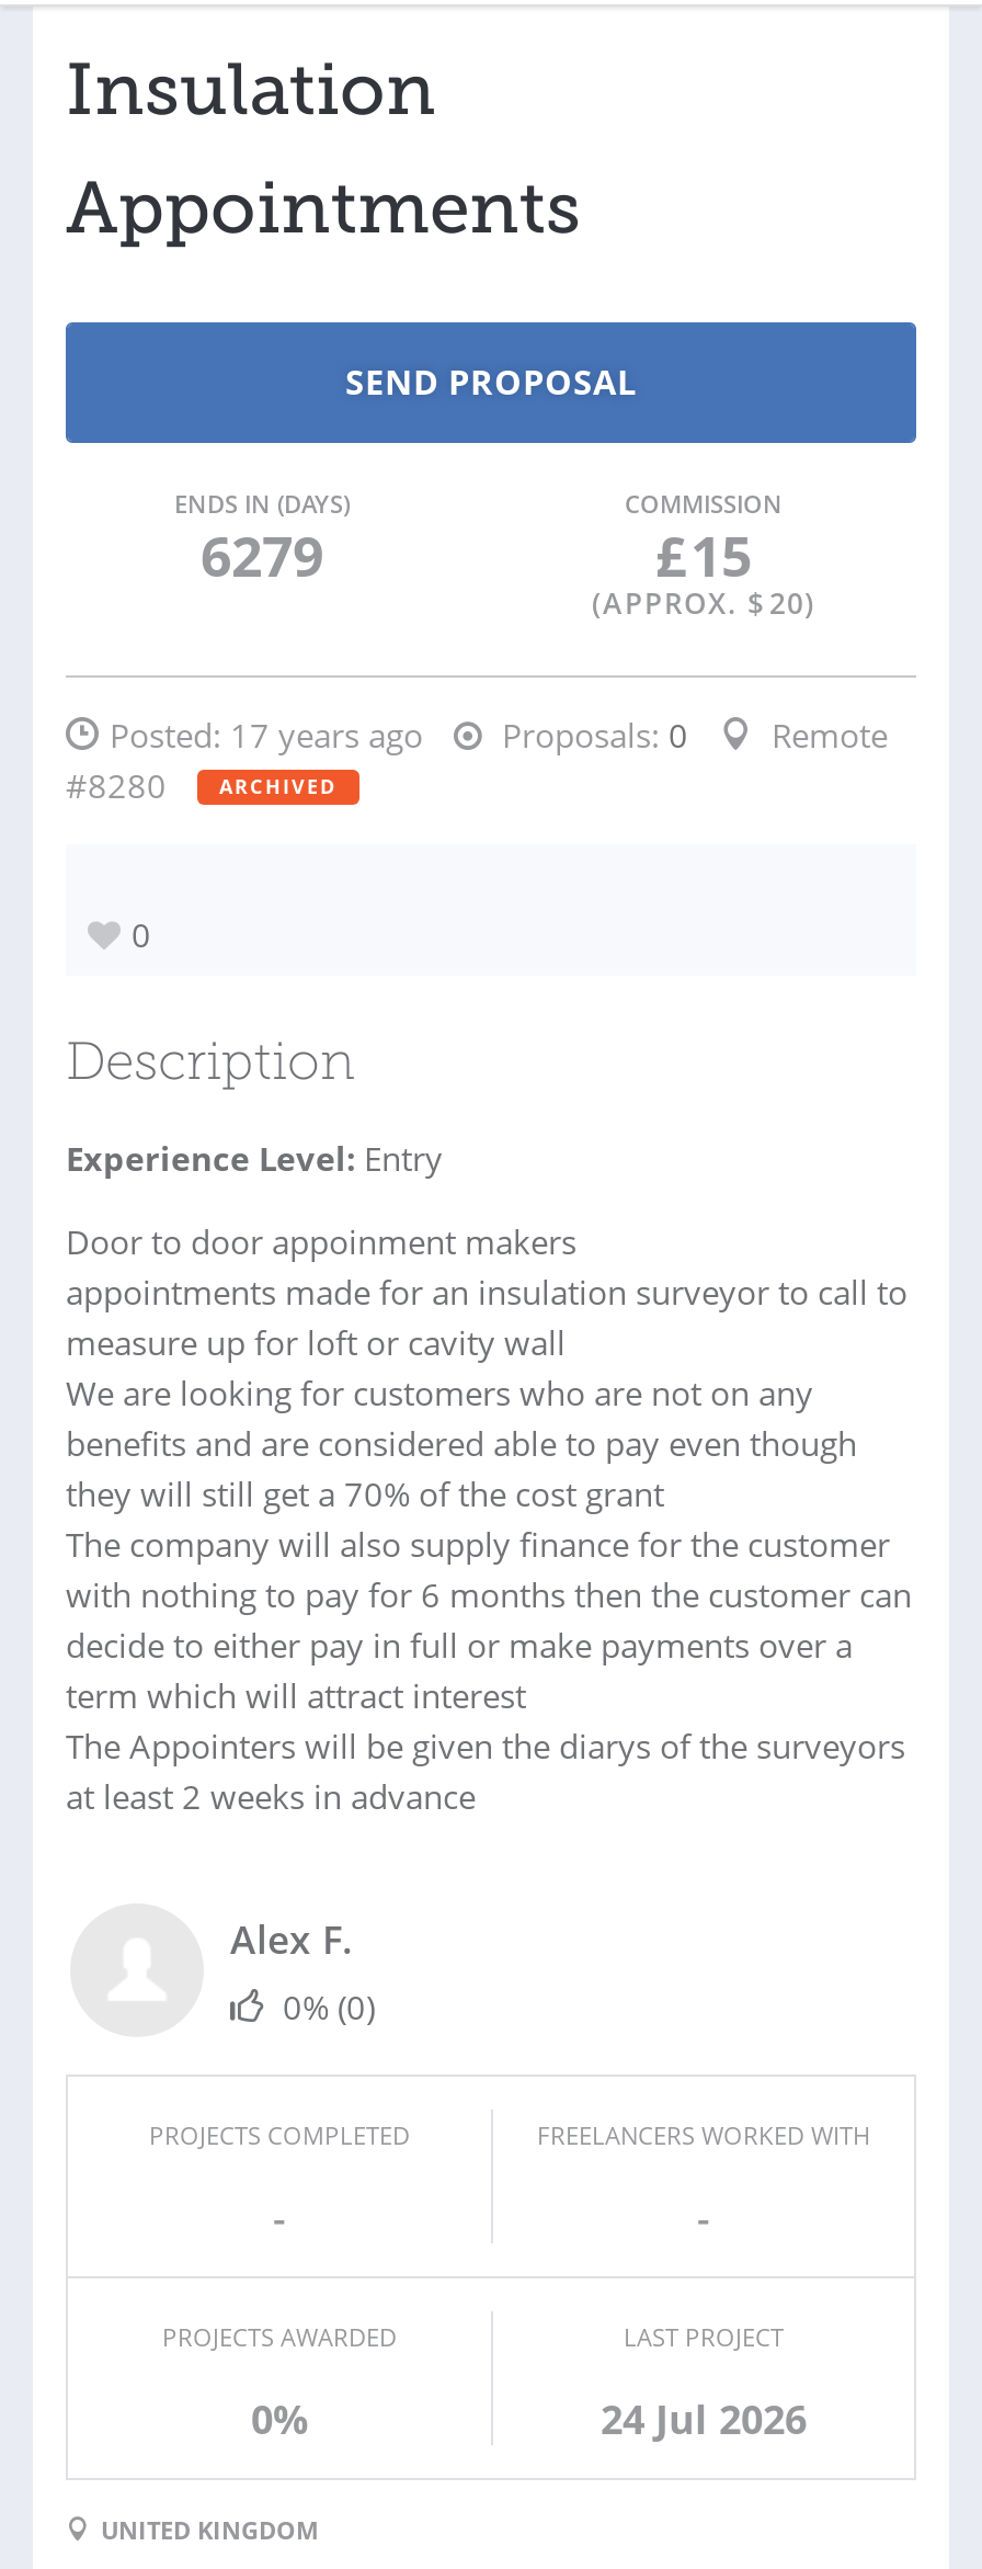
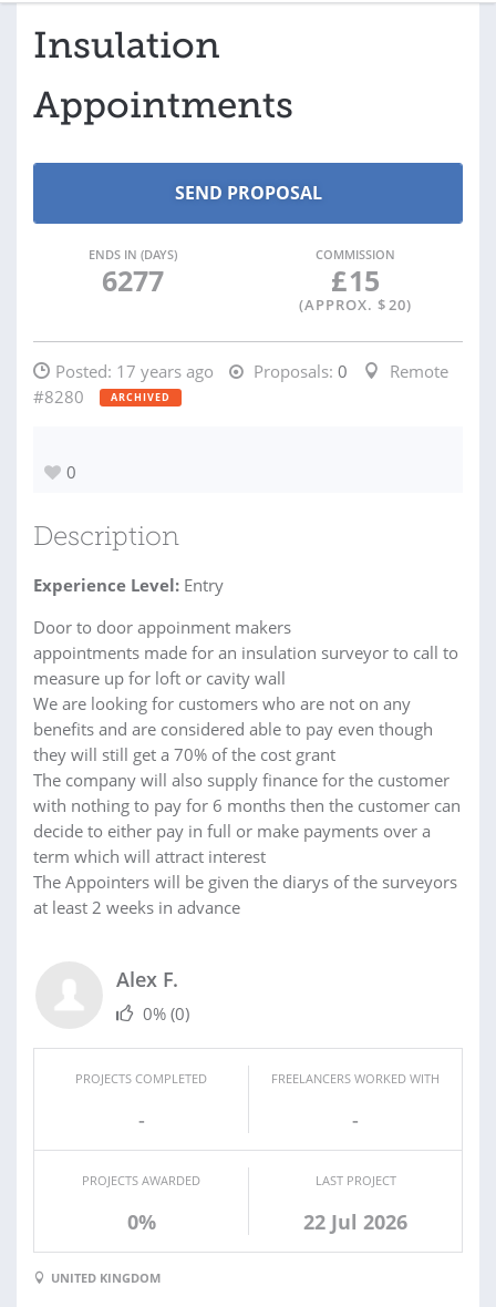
- 6279
+ 6277

- 24 Jul 2026
+ 22 Jul 2026
